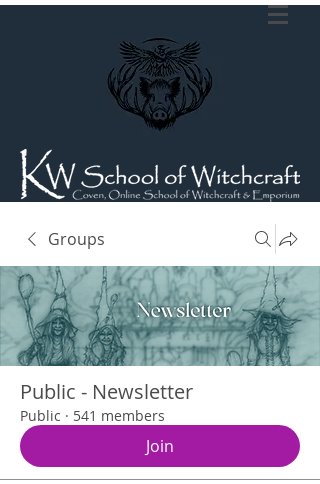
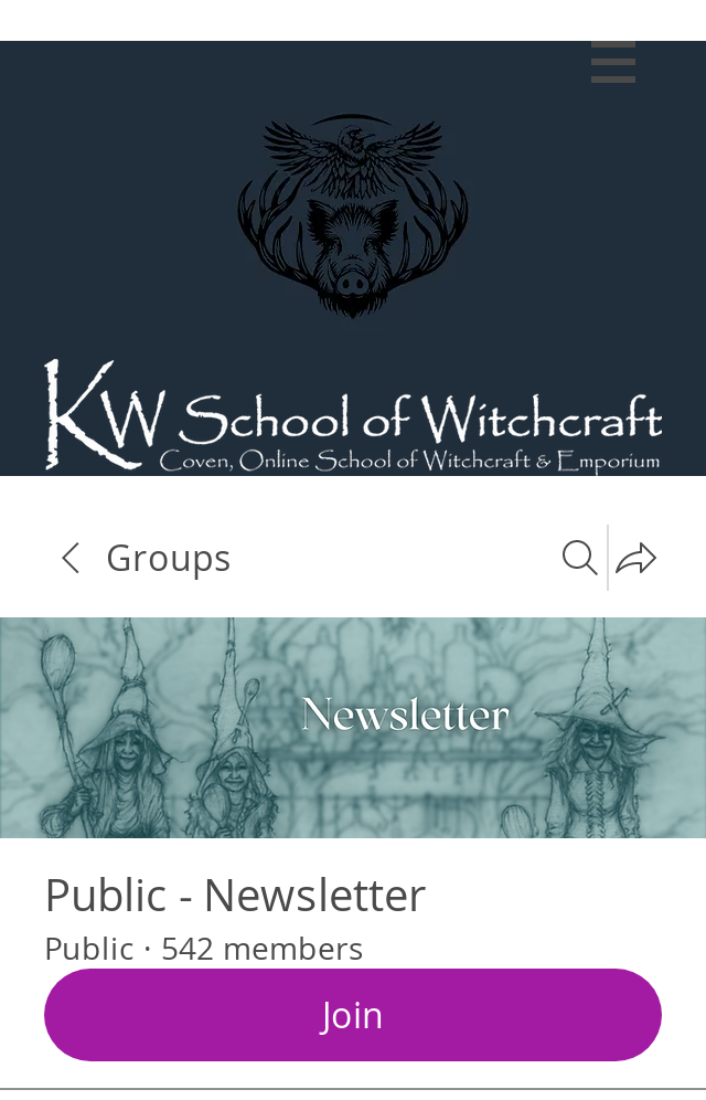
- Public · 541 members
+ Public · 542 members
